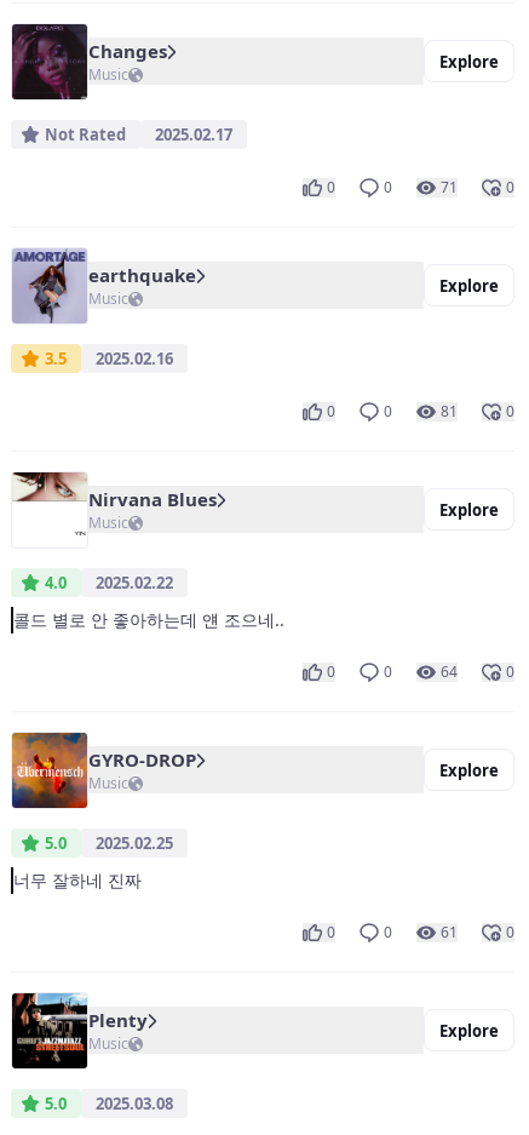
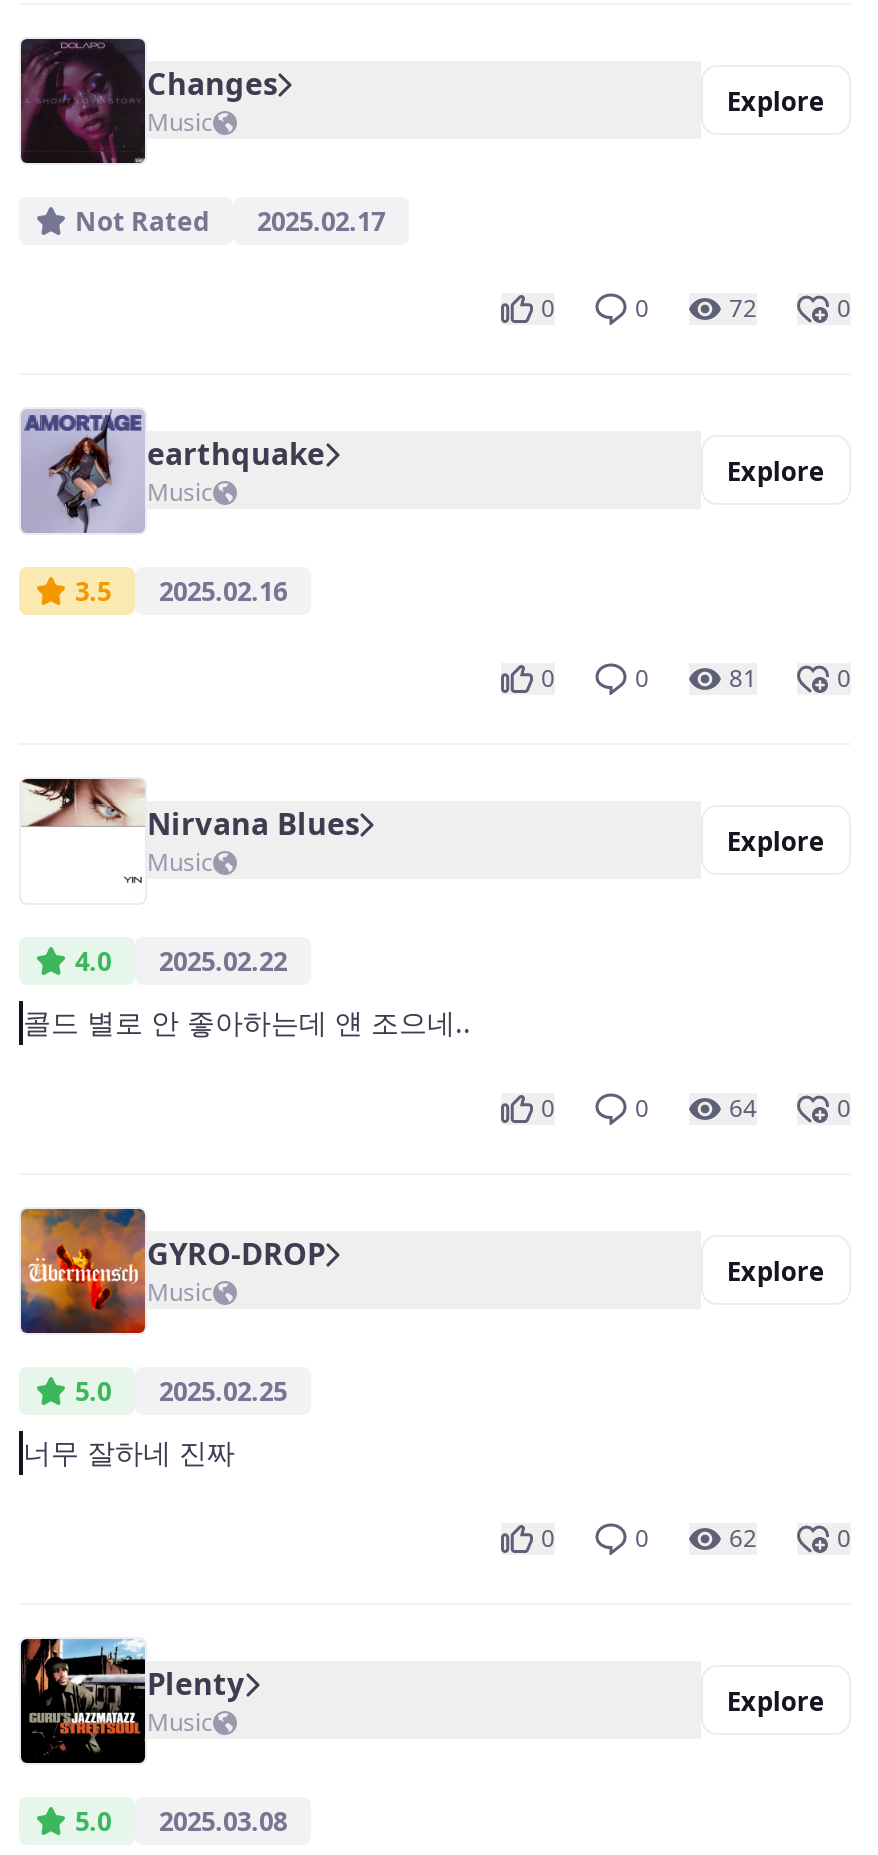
- 71
+ 72

- 61
+ 62
